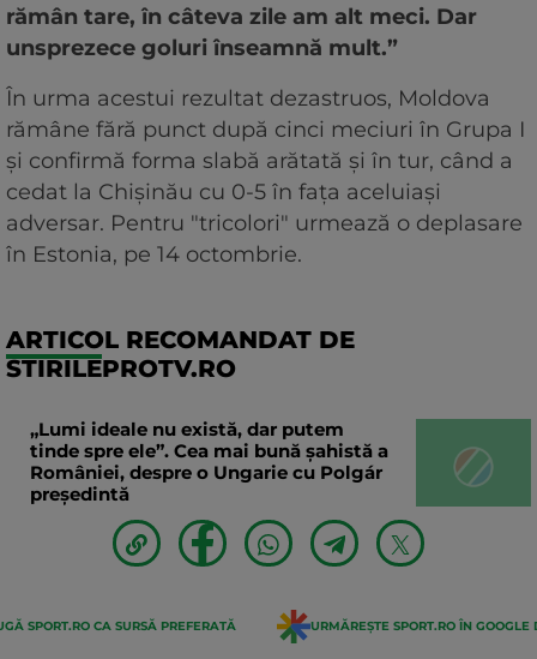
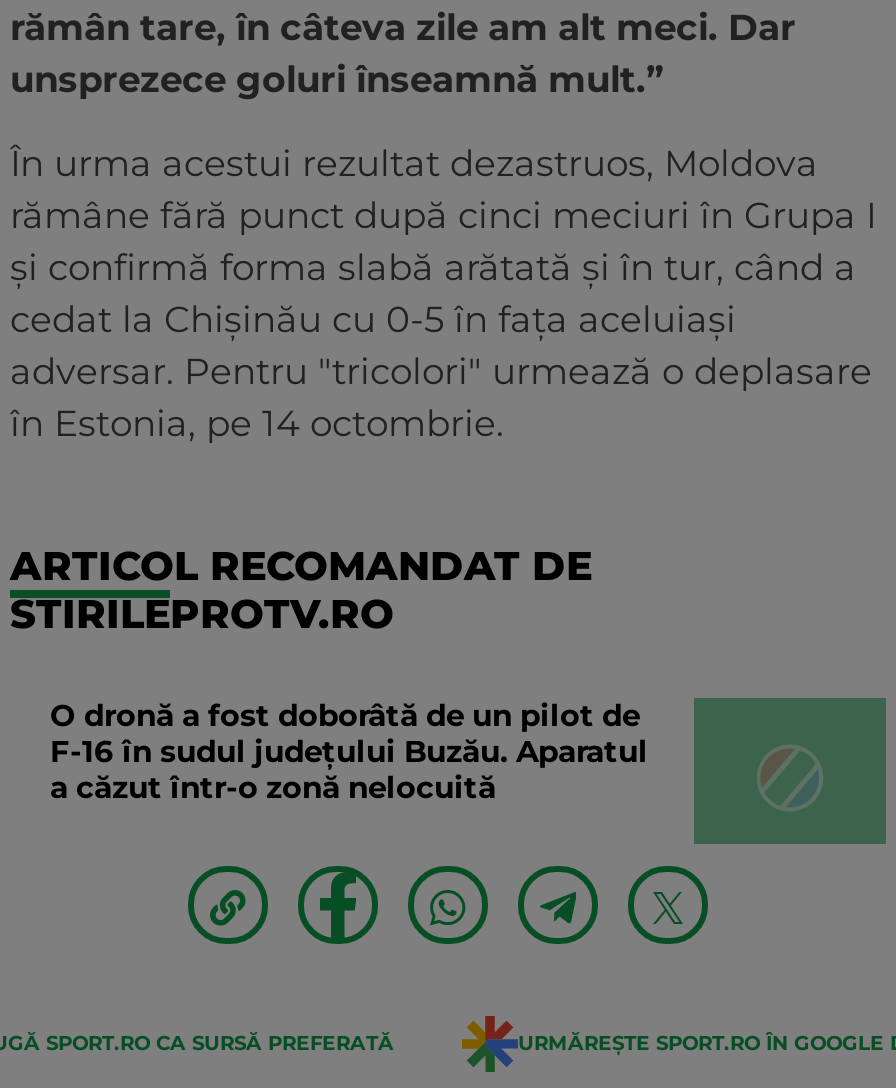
- „Lumi ideale nu există, dar putem
- tinde spre ele”. Cea mai bună șahistă a
- României, despre o Ungarie cu Polgár
- președintă
+ O dronă a fost doborâtă de un pilot de
+ F-16 în sudul județului Buzău. Aparatul
+ a căzut într-o zonă nelocuită
